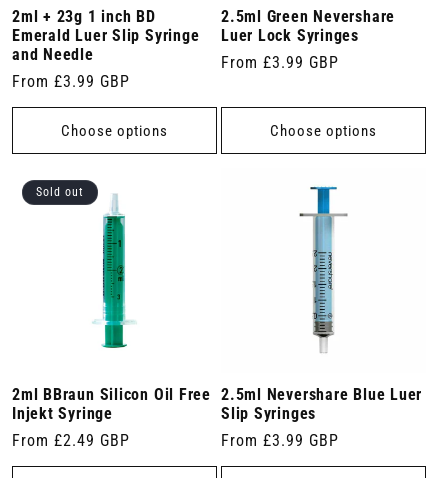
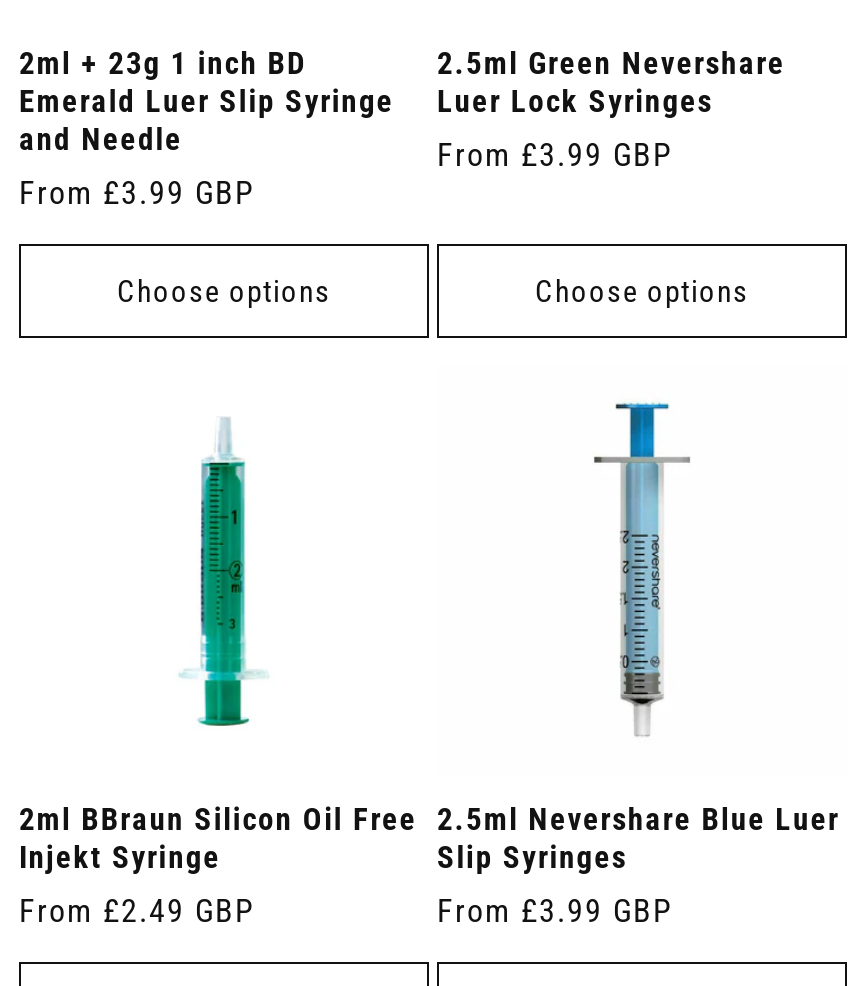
- Sold out
